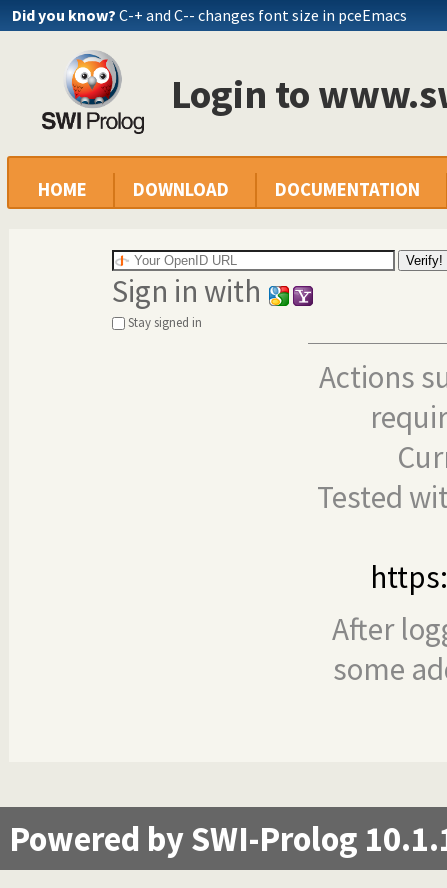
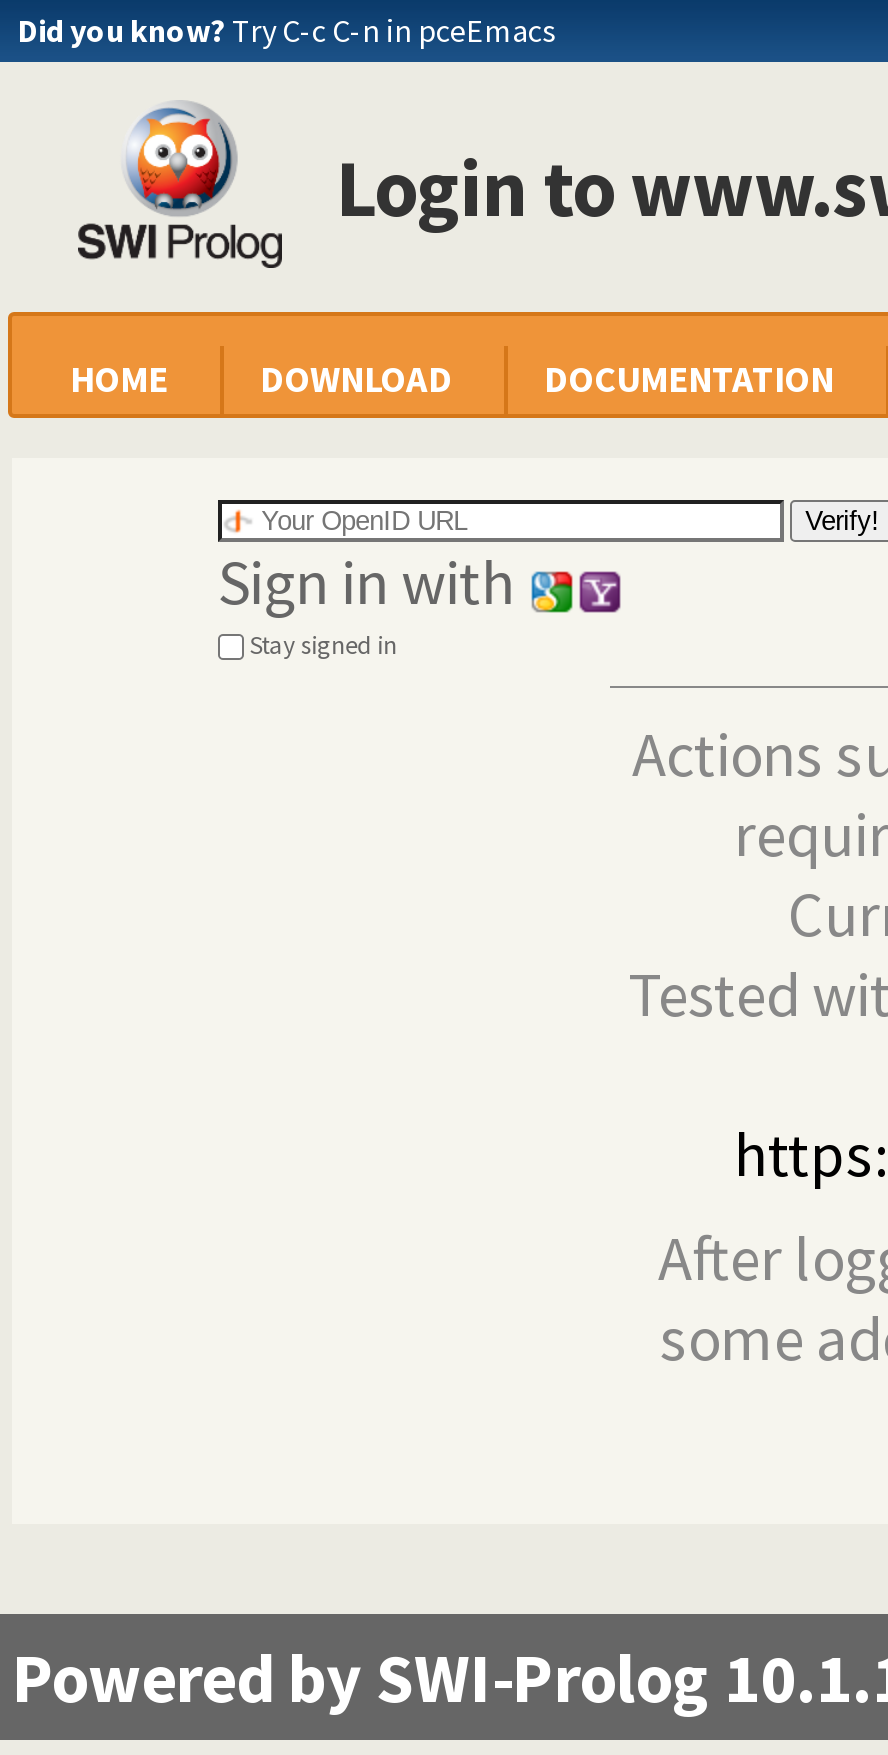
- Did you know? C-+ and C-- changes font size in pceEmacs
+ Did you know? Try C-c C-n in pceEmacs
